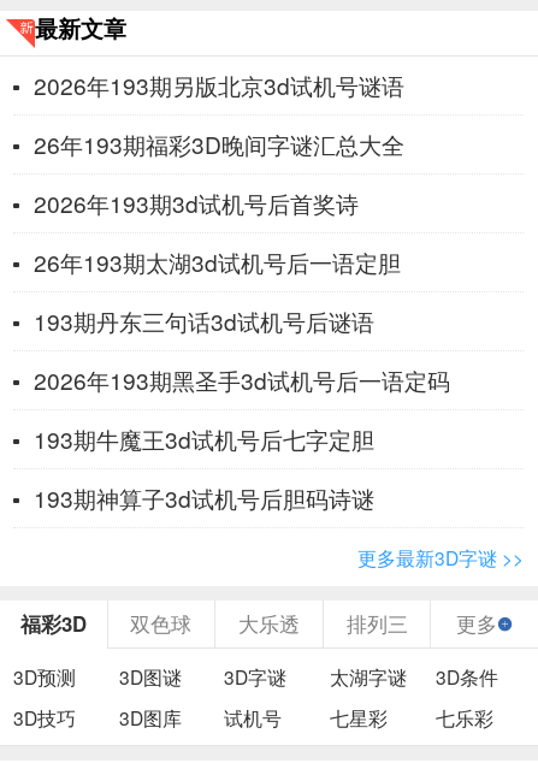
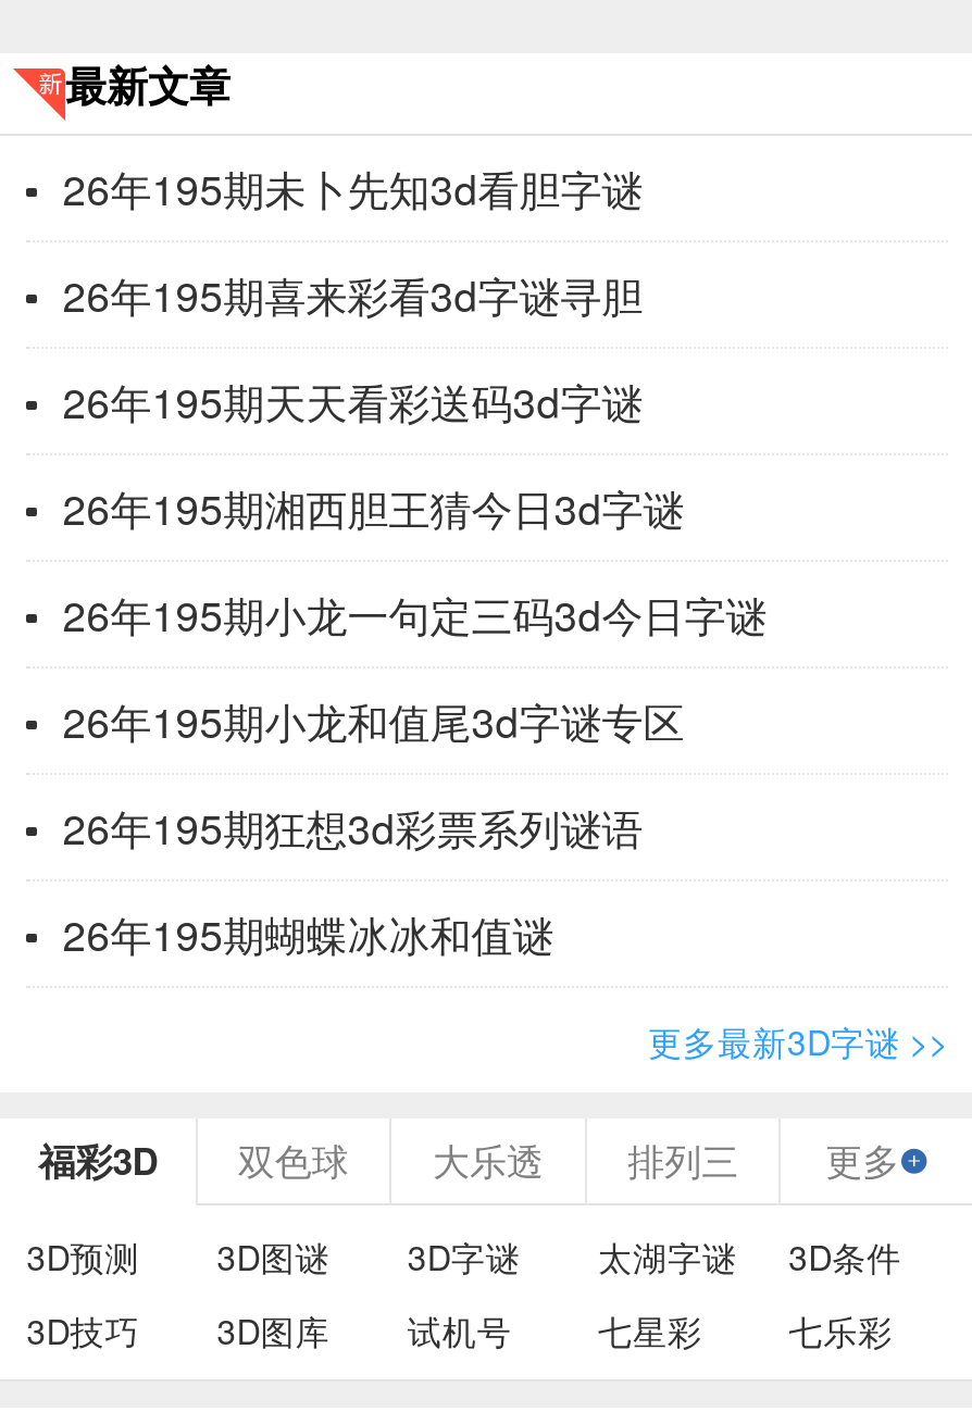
- 2026年193期另版北京3d试机号谜语
+ 26年195期未卜先知3d看胆字谜

- 26年193期福彩3D晚间字谜汇总大全
+ 26年195期喜来彩看3d字谜寻胆

- 2026年193期3d试机号后首奖诗
+ 26年195期天天看彩送码3d字谜

- 26年193期太湖3d试机号后一语定胆
+ 26年195期湘西胆王猜今日3d字谜

- 193期丹东三句话3d试机号后谜语
+ 26年195期小龙一句定三码3d今日字谜

- 2026年193期黑圣手3d试机号后一语定码
+ 26年195期小龙和值尾3d字谜专区

- 193期牛魔王3d试机号后七字定胆
+ 26年195期狂想3d彩票系列谜语

- 193期神算子3d试机号后胆码诗谜
+ 26年195期蝴蝶冰冰和值谜
